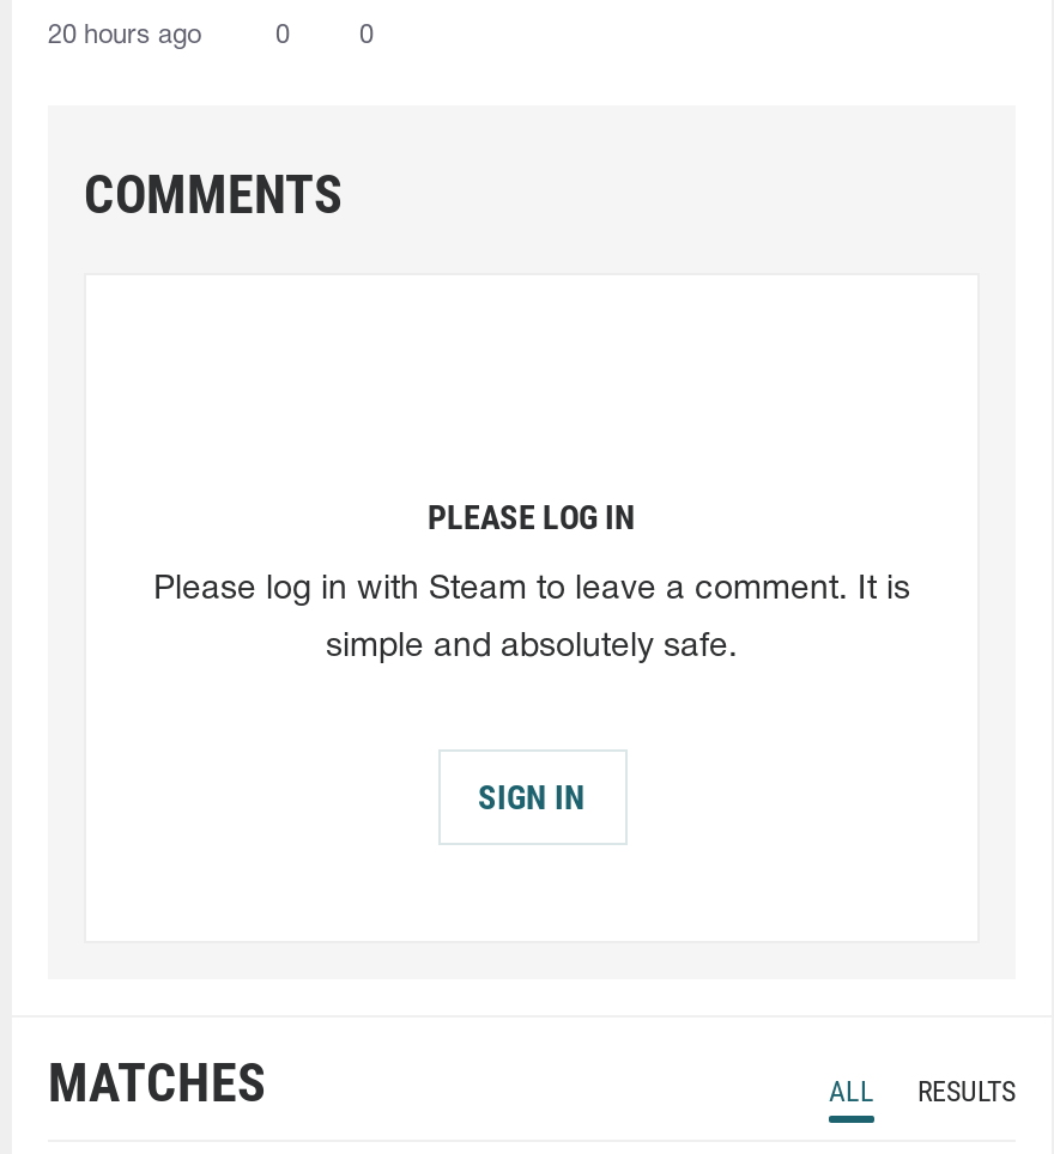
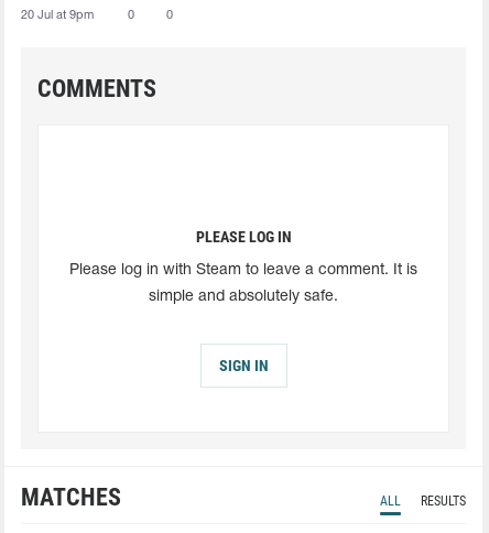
- 20 hours ago
+ 20 Jul at 9pm
